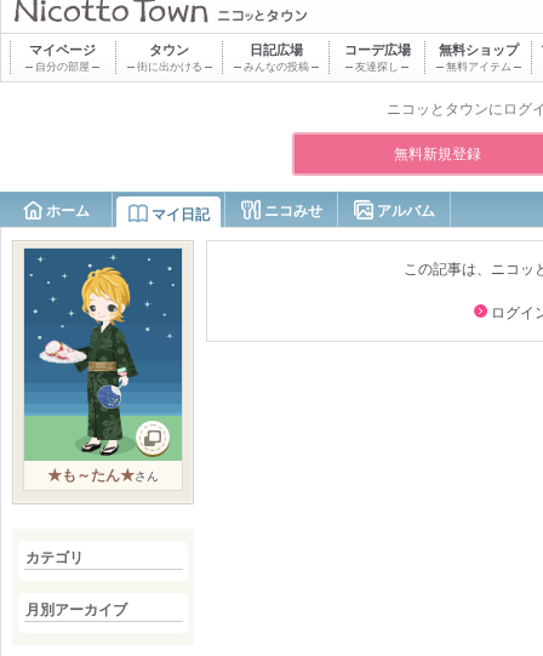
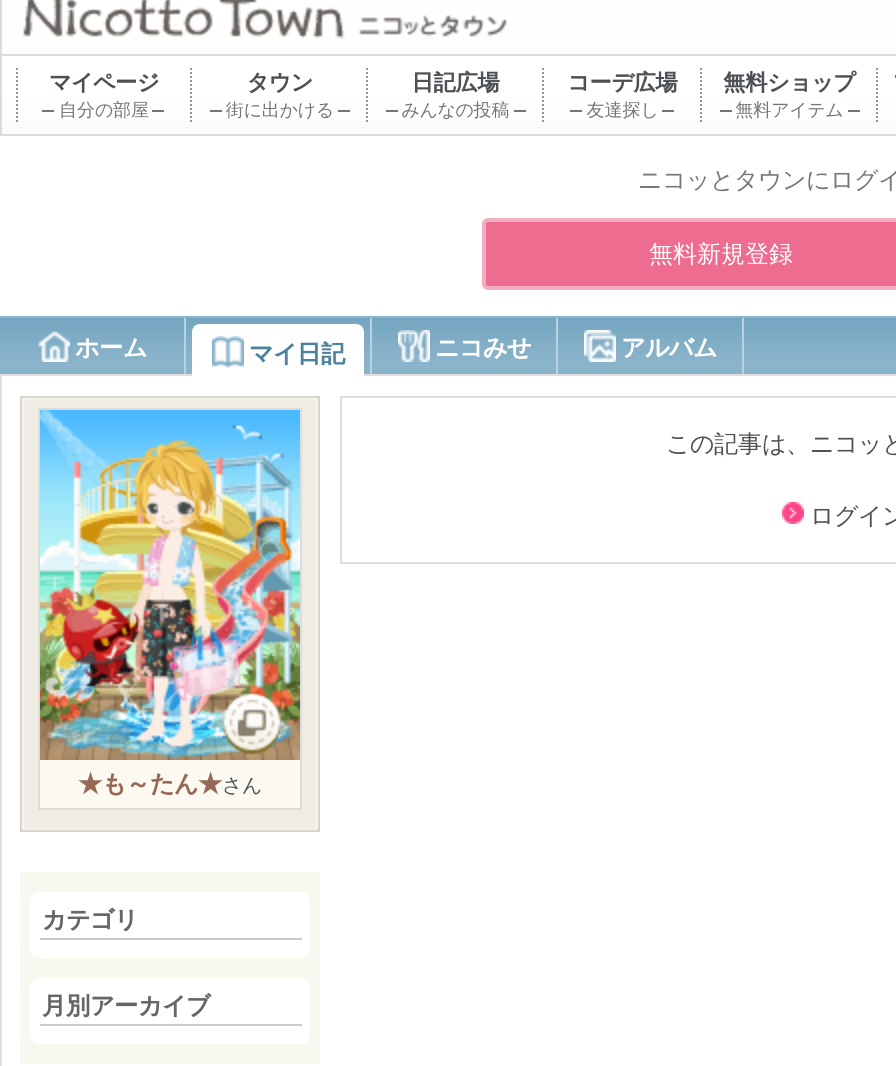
- [image]
+ [image]
